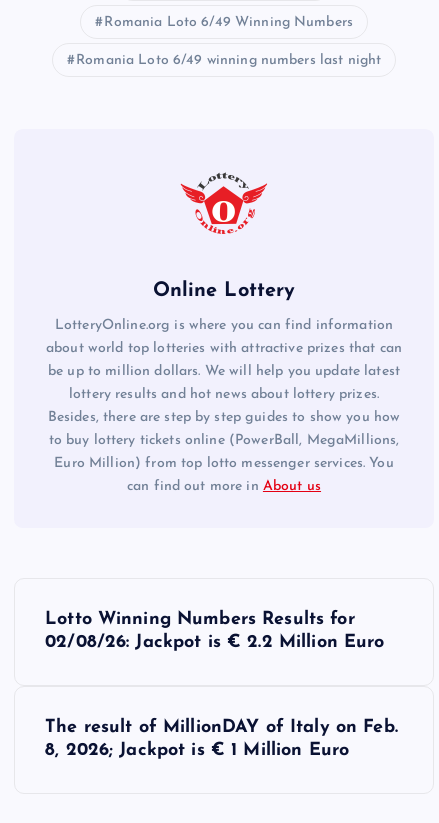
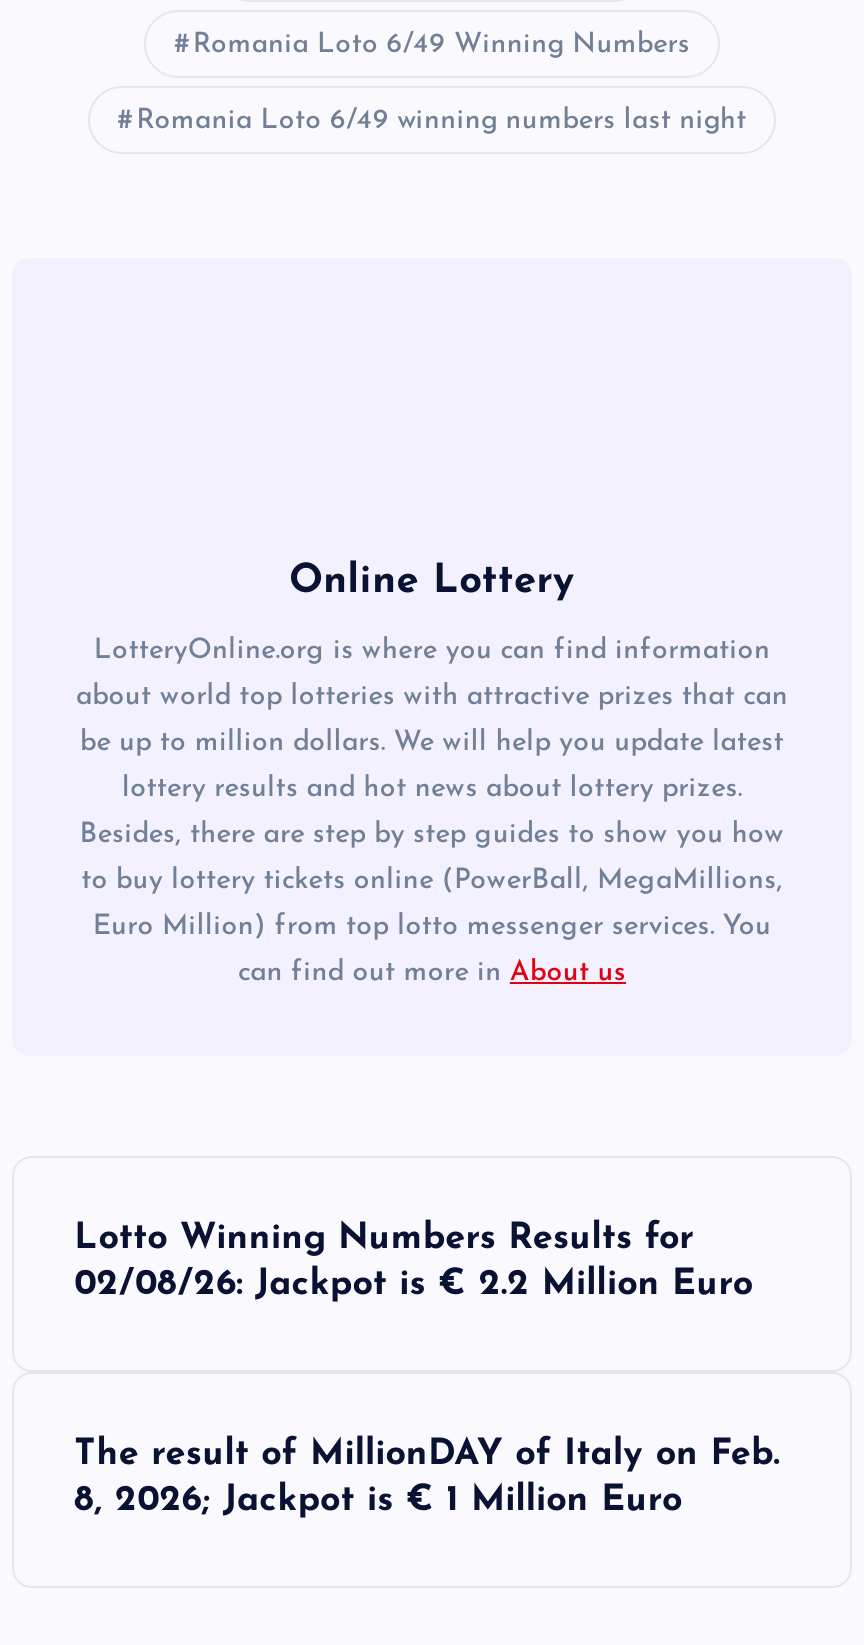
- [image]
